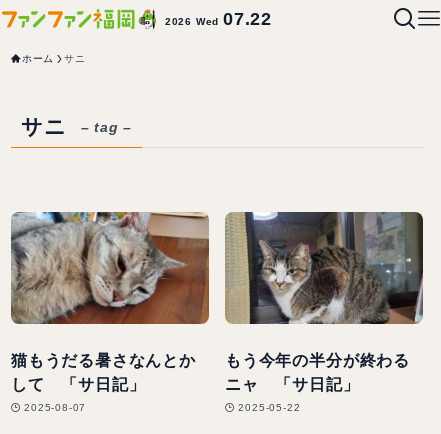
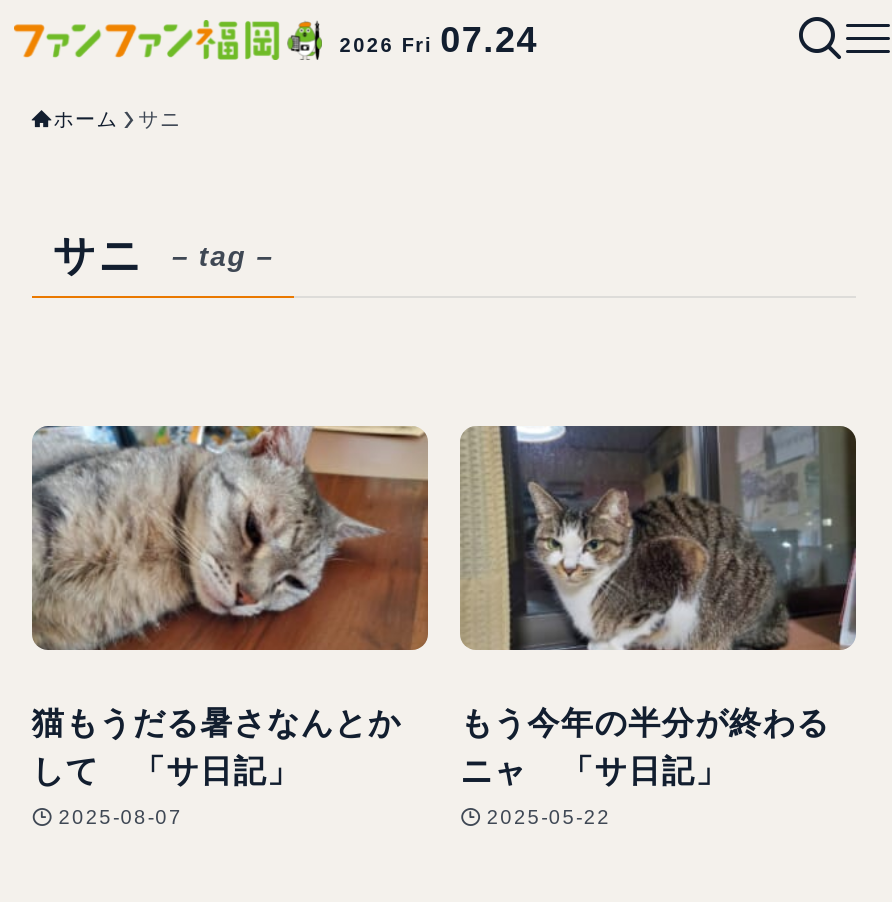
- 2026 Wed 07.22
+ 2026 Fri 07.24
